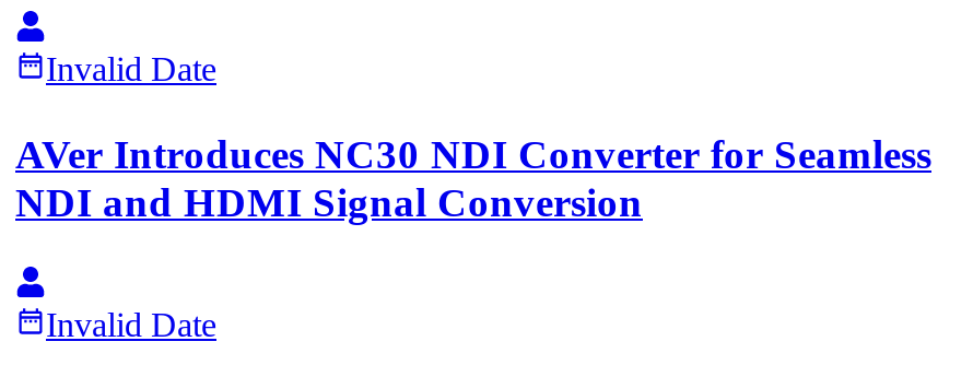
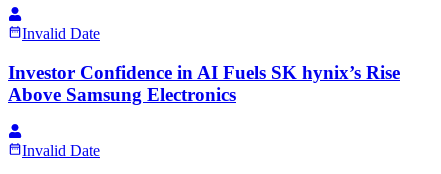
- AVer Introduces NC30 NDI Converter for Seamless
- NDI and HDMI Signal Conversion
+ Investor Confidence in AI Fuels SK hynix’s Rise
+ Above Samsung Electronics
